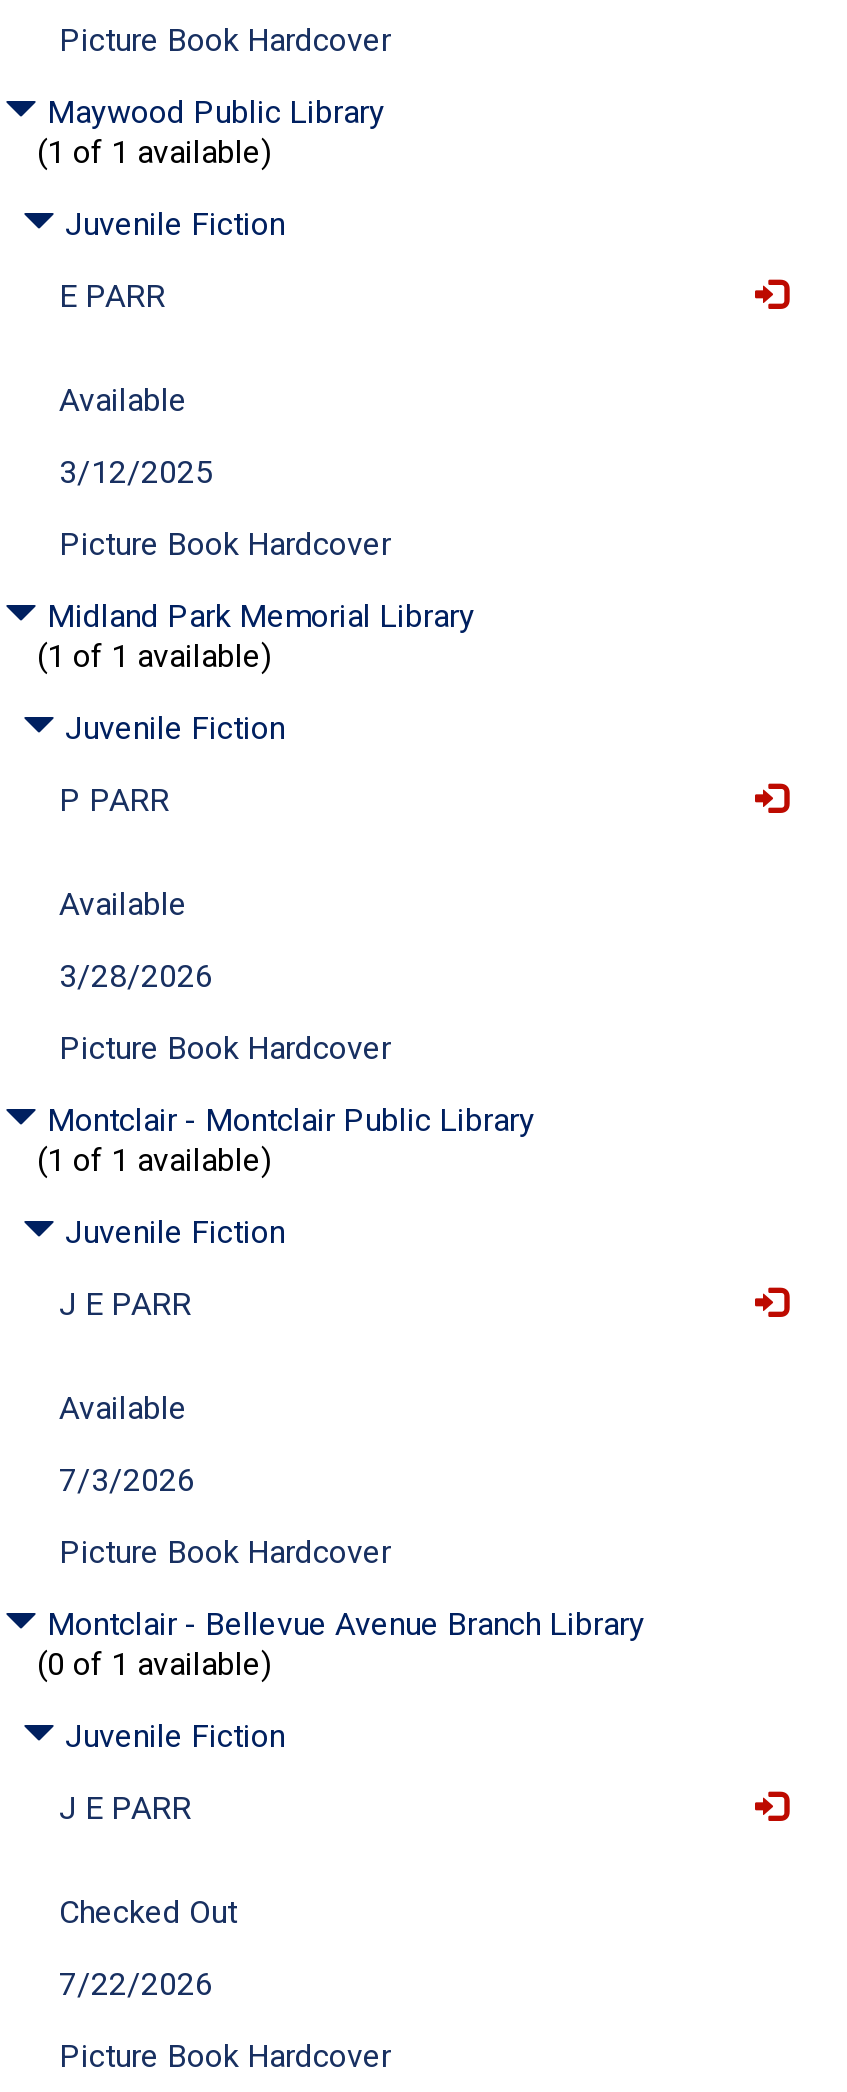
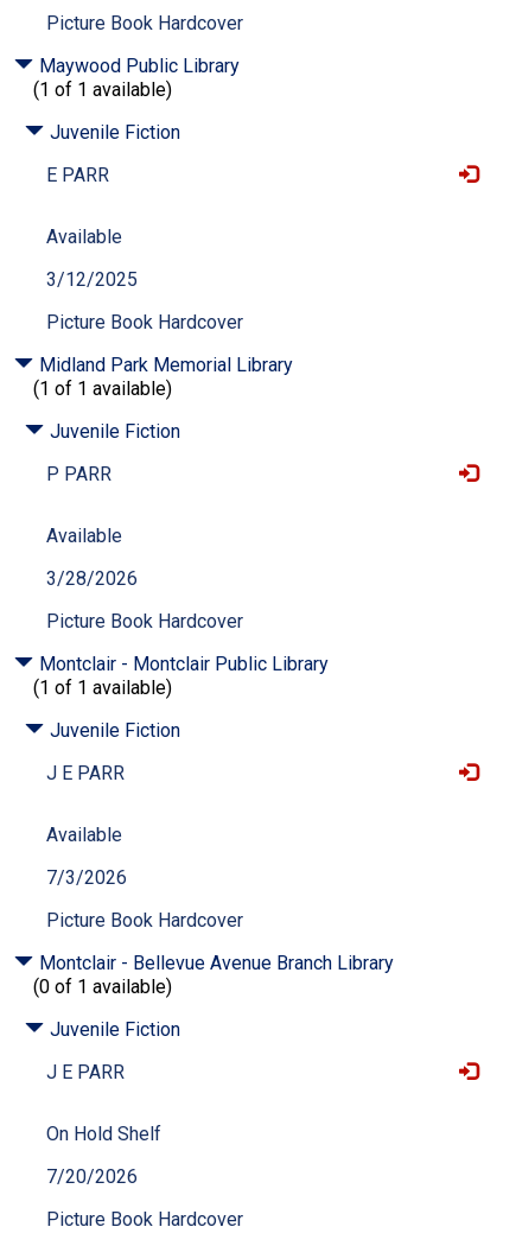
- Checked Out
+ On Hold Shelf

- 7/22/2026
+ 7/20/2026
